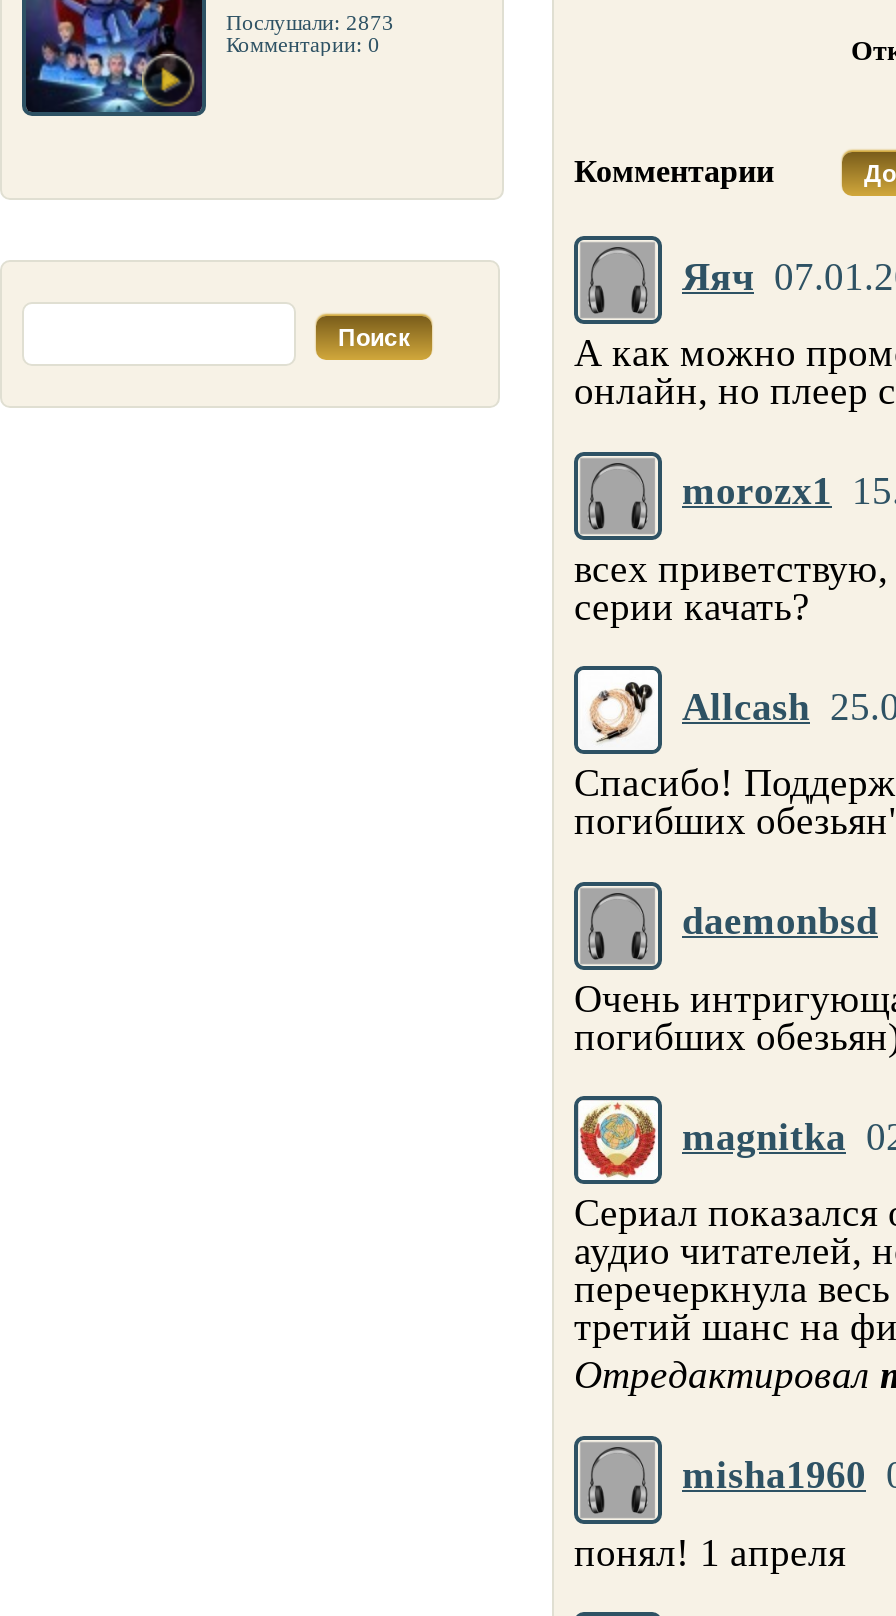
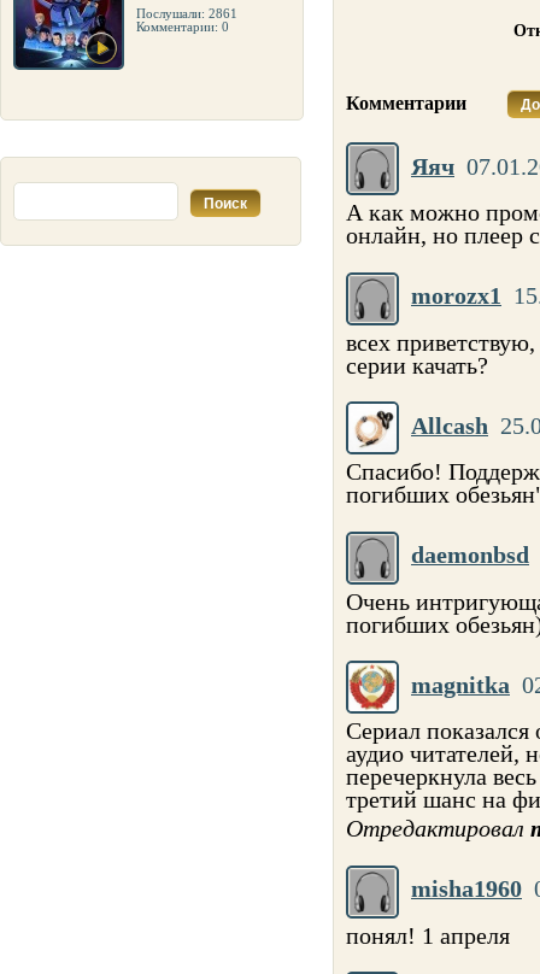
- Послушали: 2873
+ Послушали: 2861
